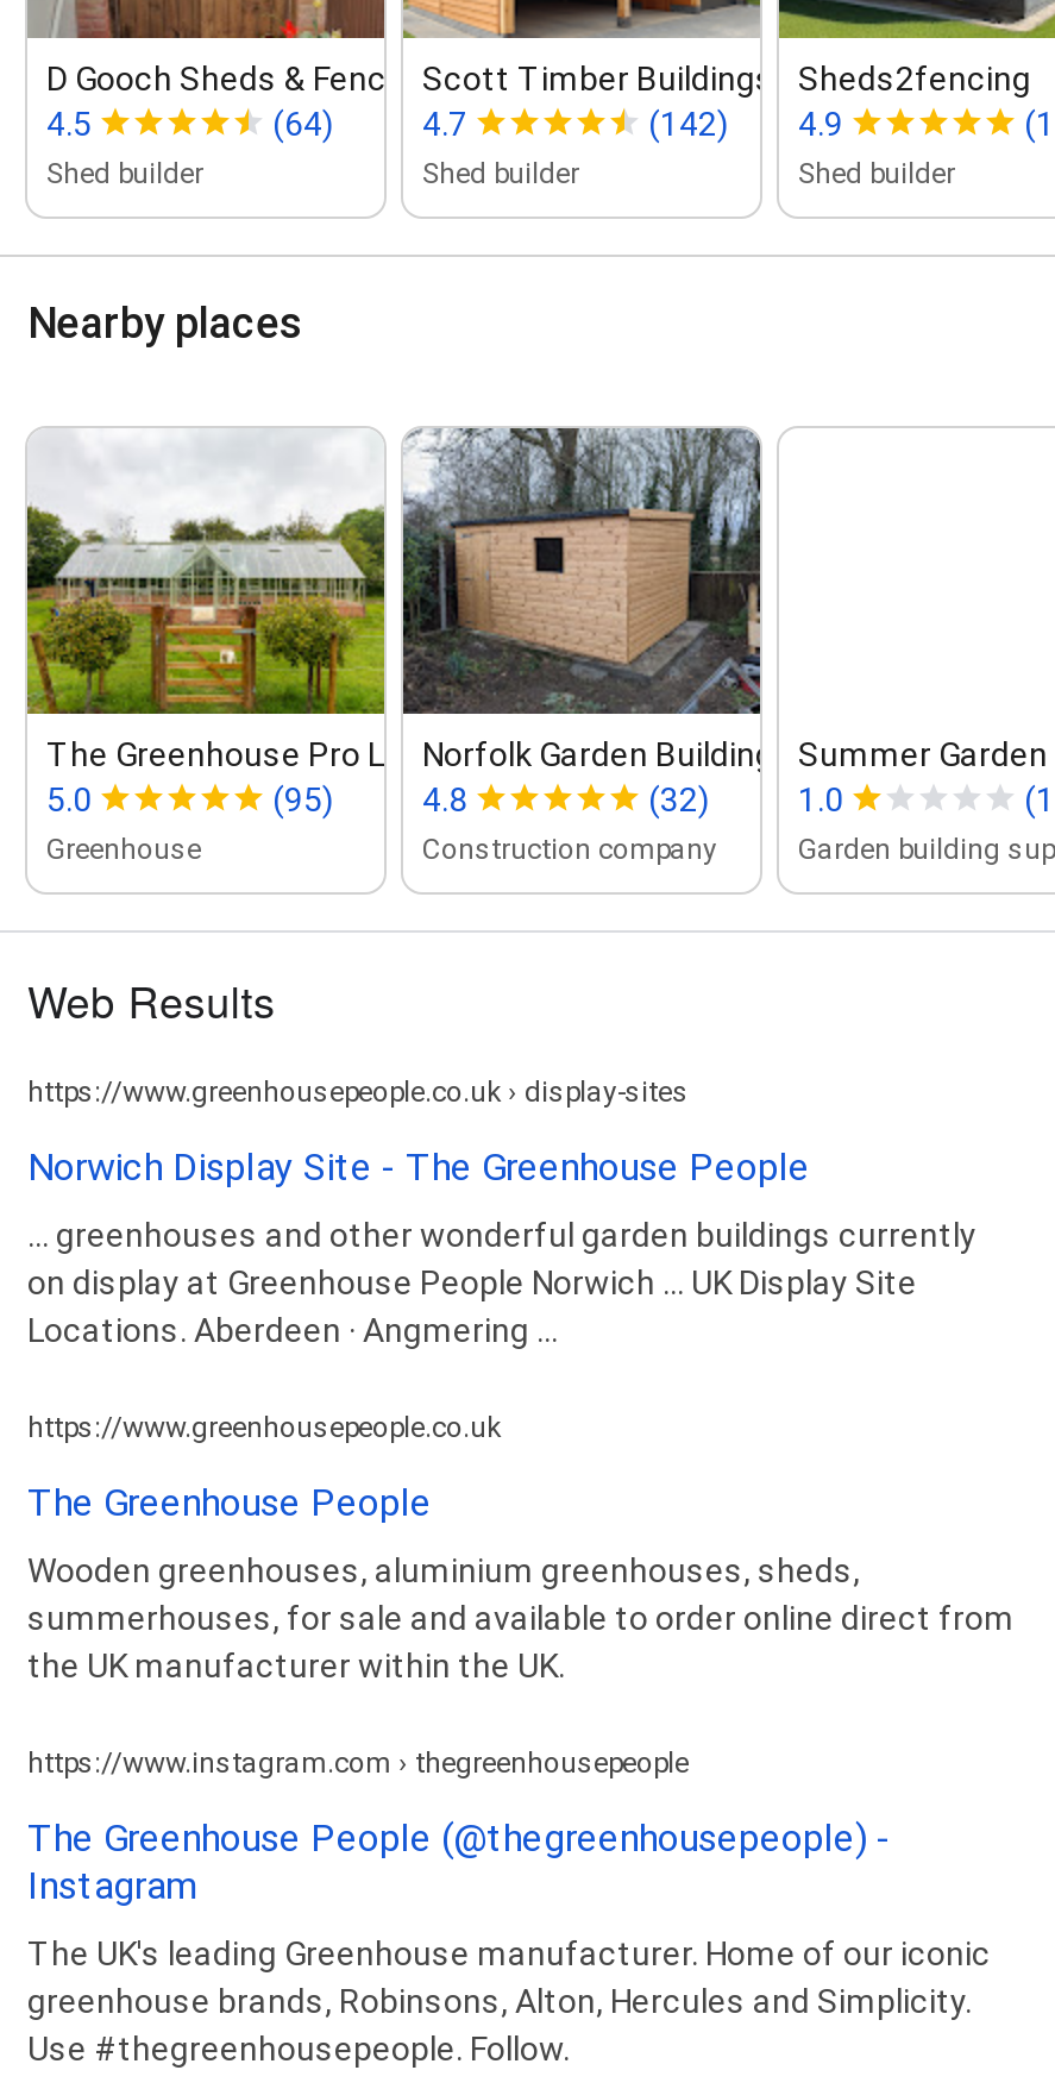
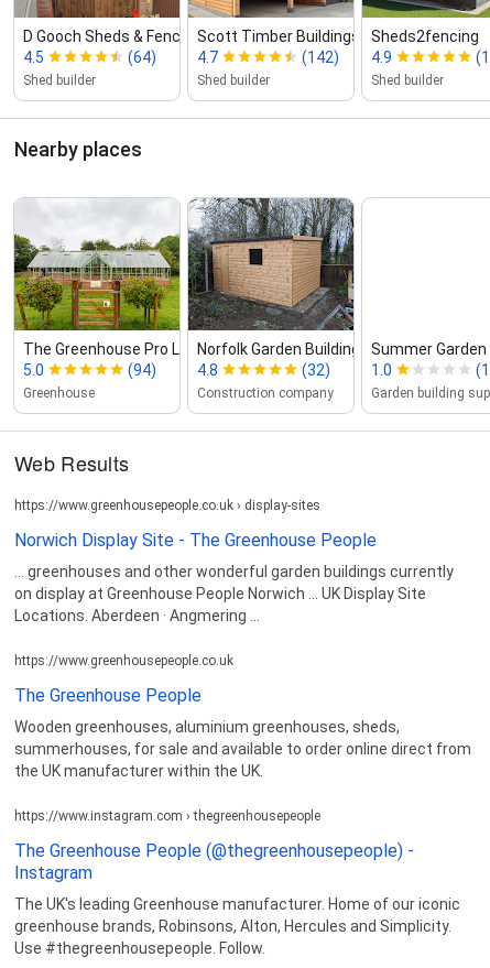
- (95)
+ (94)
